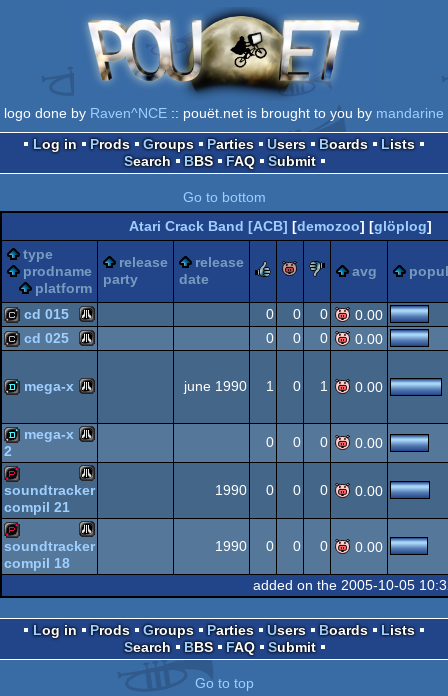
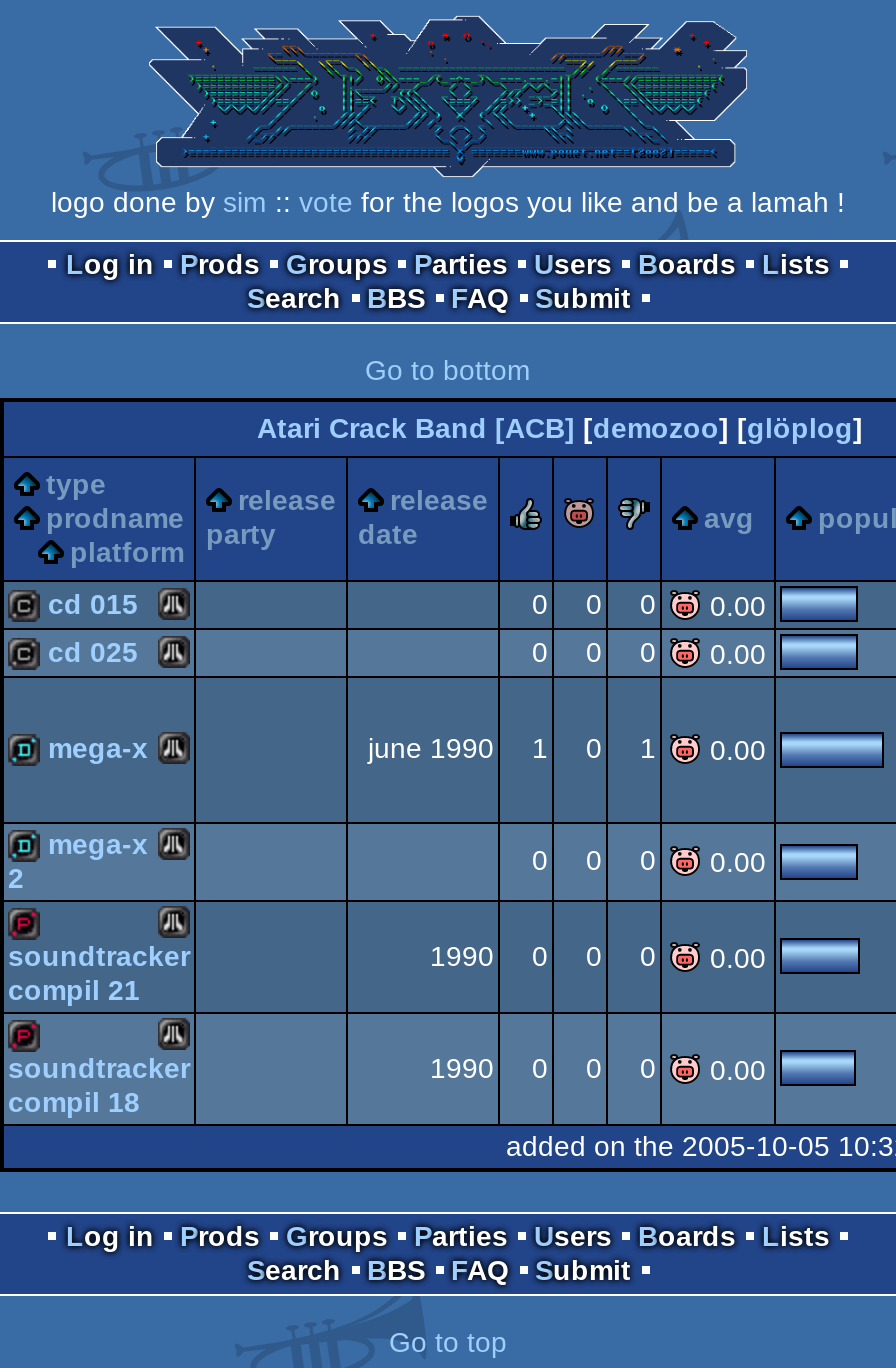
- [image]
- logo done by Raven^NCE:: pouët.net is brought to you by mandarine
+ [image]
+ logo done by sim:: vote for the logos you like and be a lamah !
